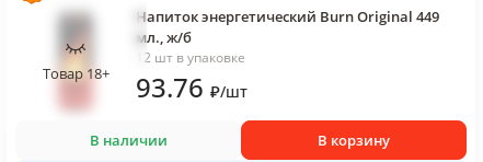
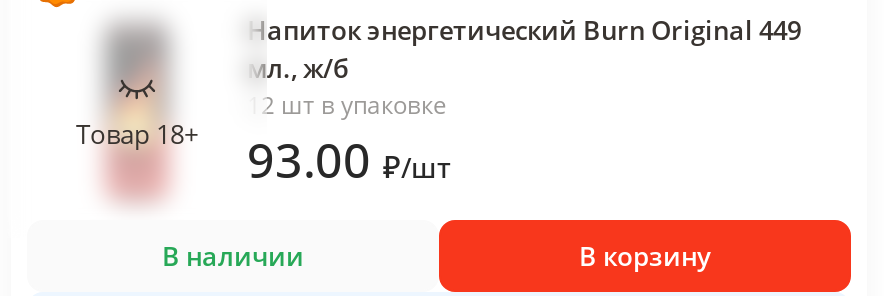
- Товар 18+ 93.76 ₽/шт
+ Товар 18+ 93.00 ₽/шт
